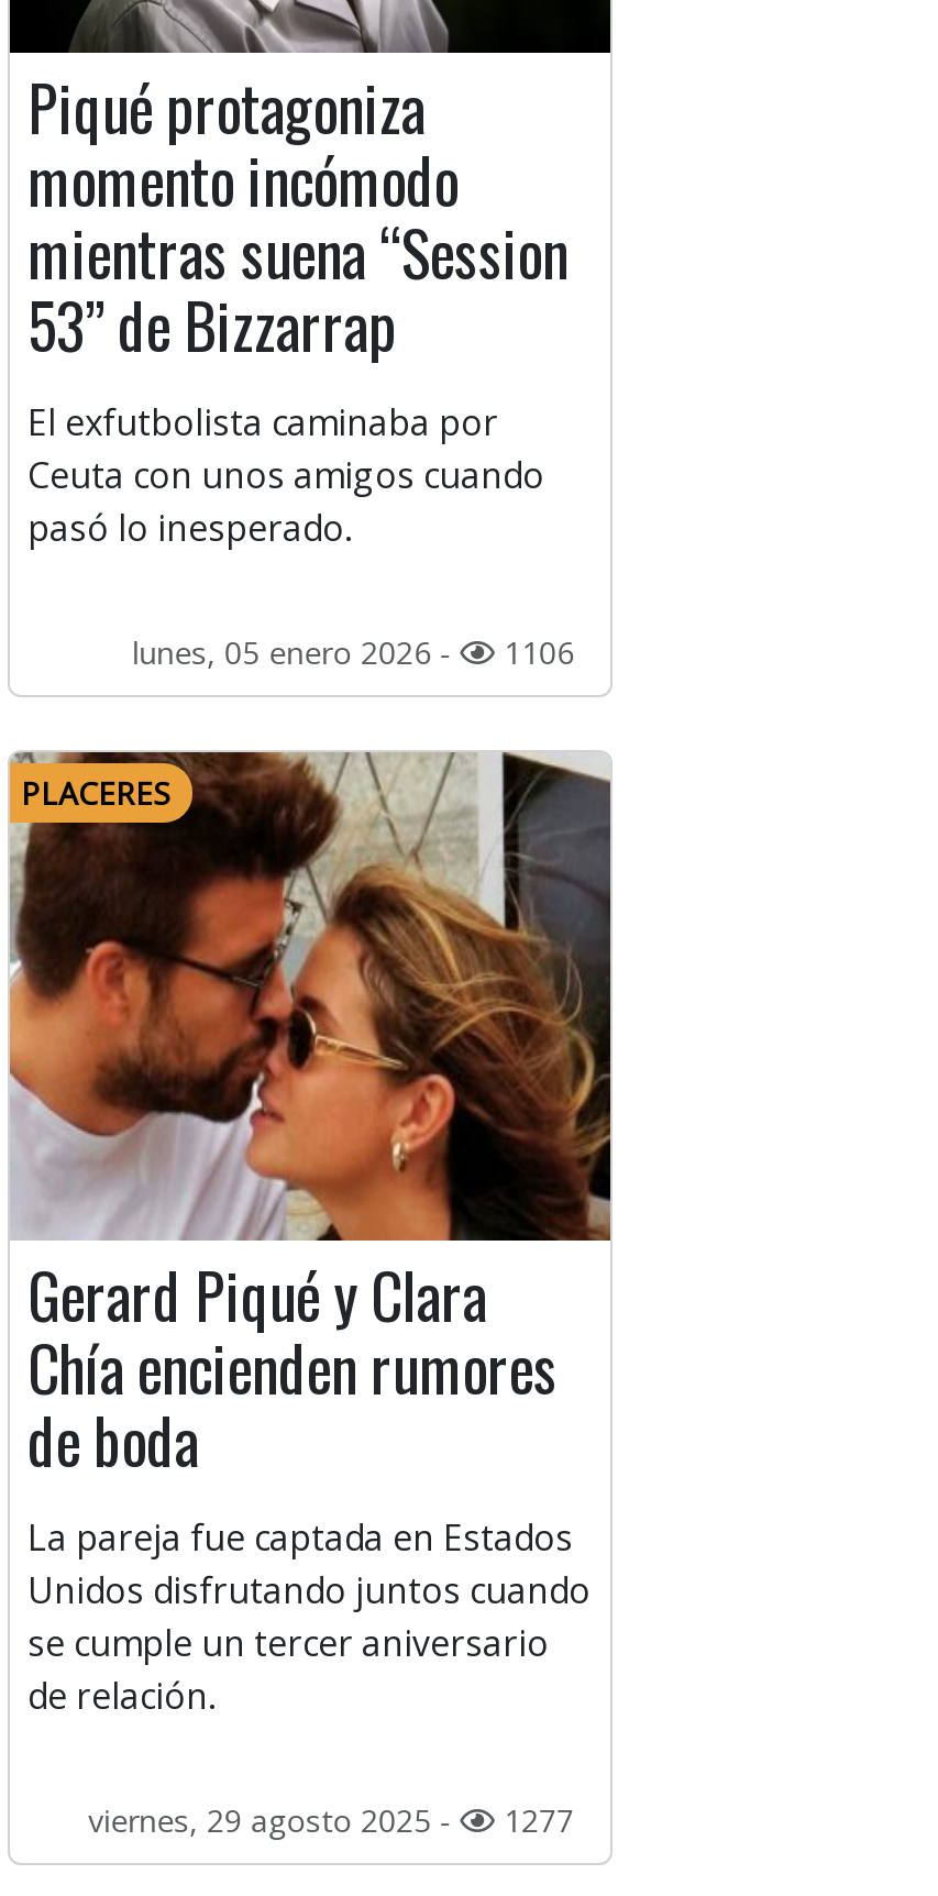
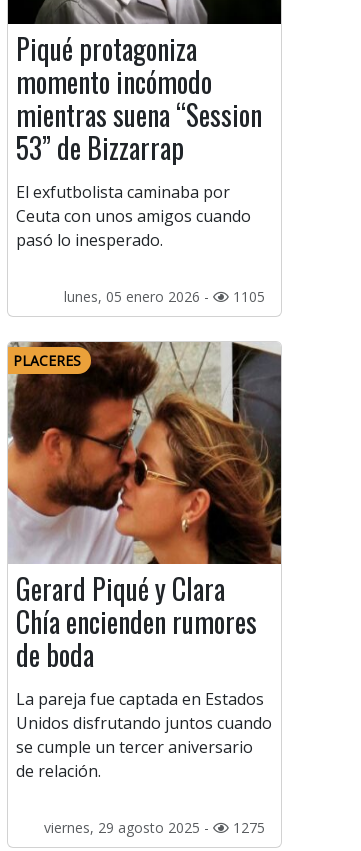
- lunes, 05 enero 2026 - 1106
+ lunes, 05 enero 2026 - 1105

- viernes, 29 agosto 2025 - 1277
+ viernes, 29 agosto 2025 - 1275
